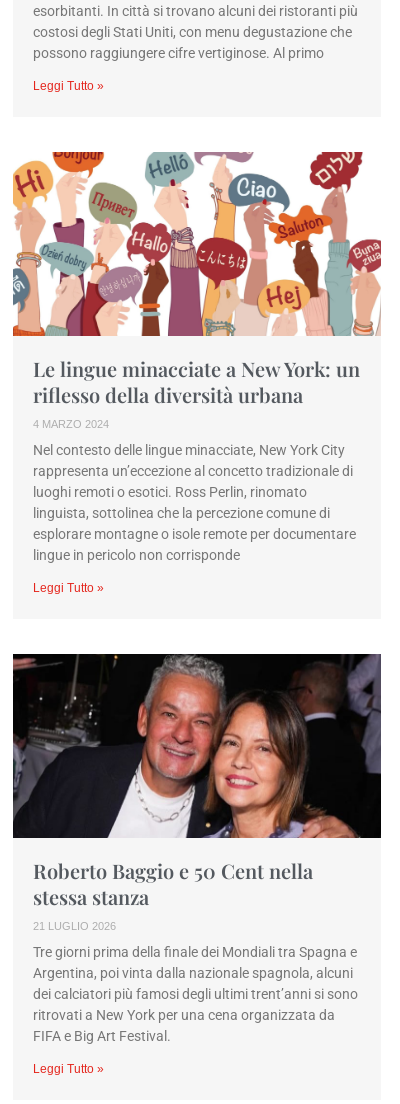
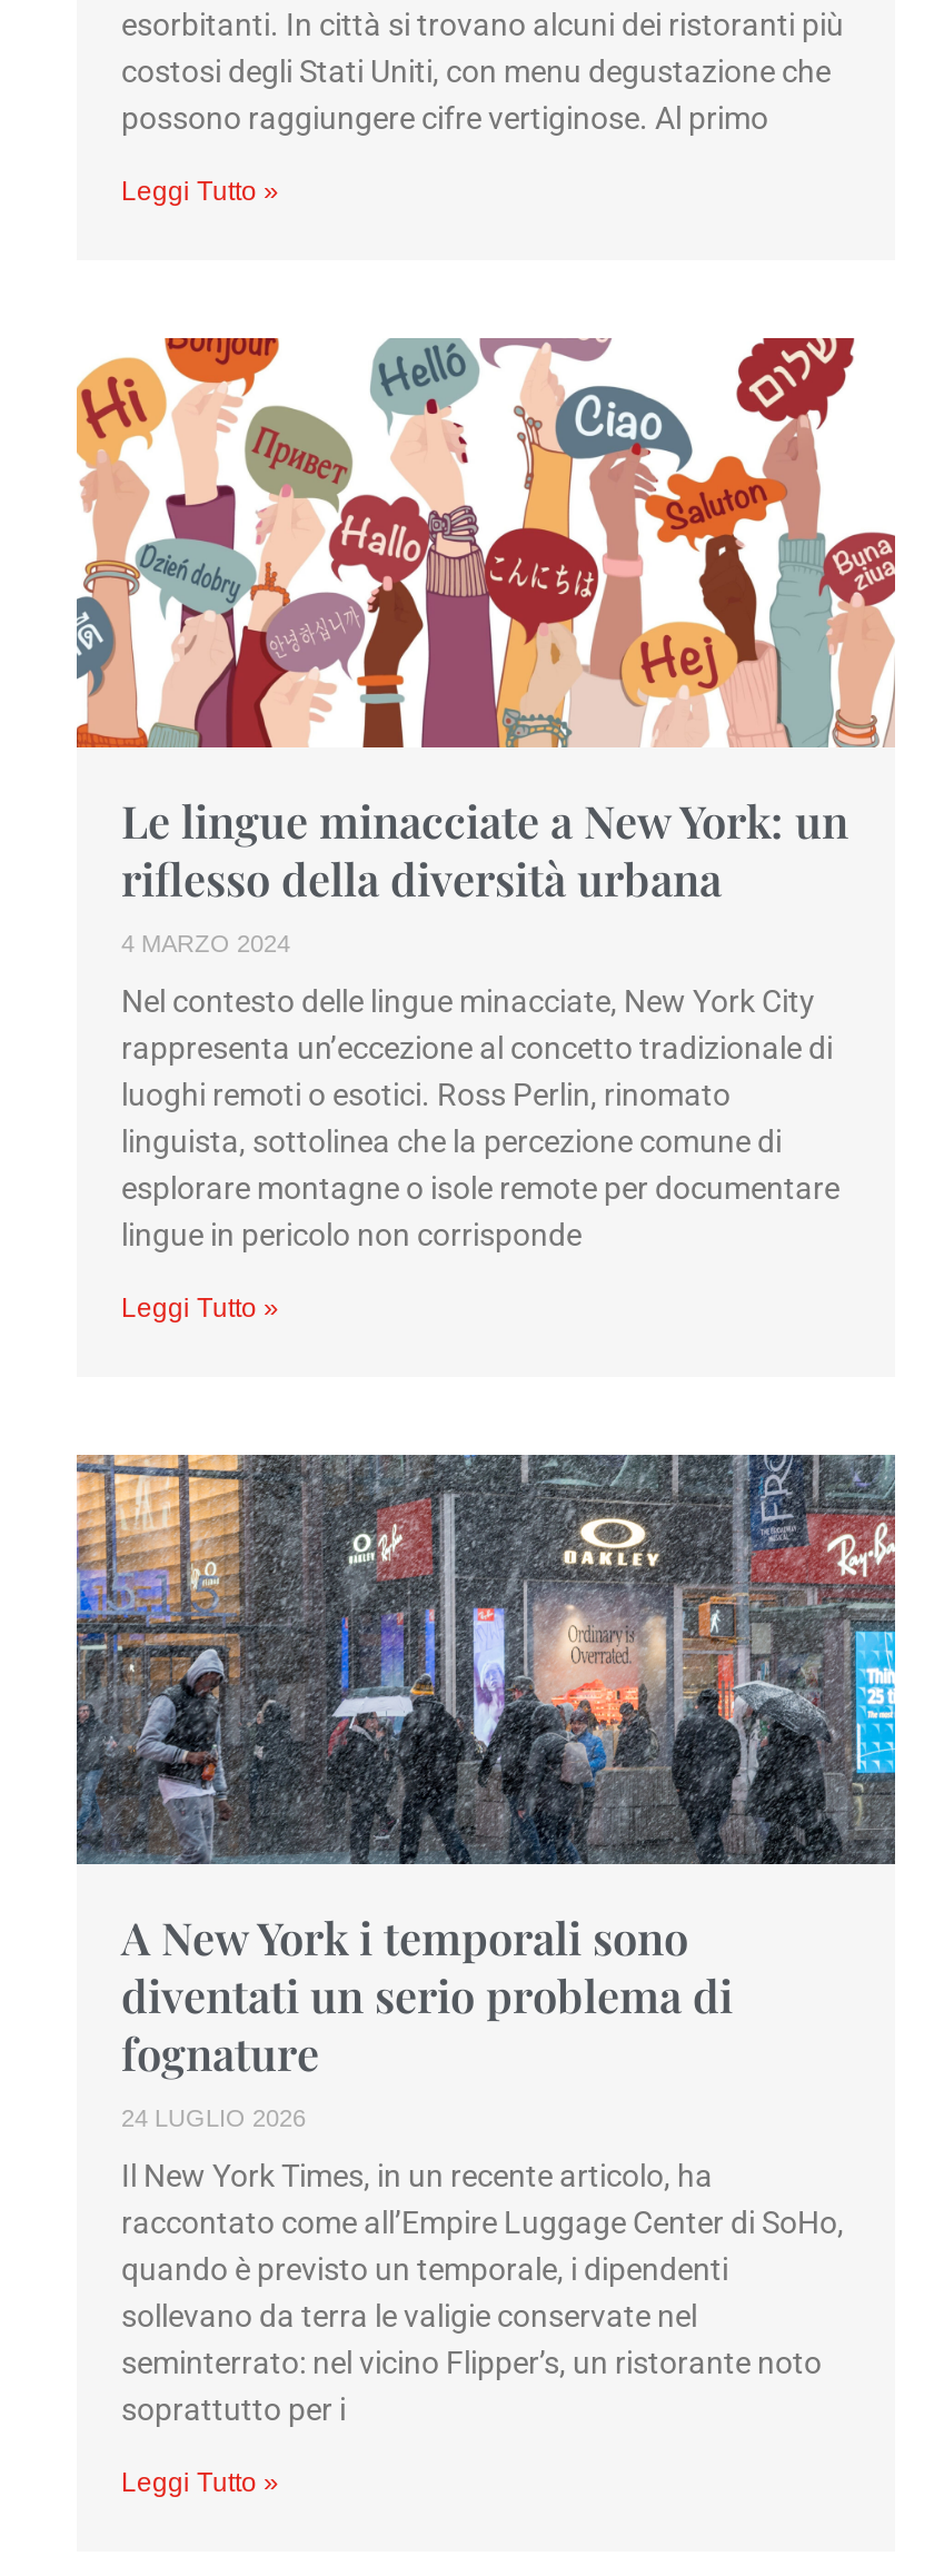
- [image]
- Roberto Baggio e 50 Cent nella
- stessa stanza
- 21 LUGLIO 2026
+ [image]
+ A New York i temporali sono
+ diventati un serio problema di
+ fognature
+ 24 LUGLIO 2026

- Tre giorni prima della finale dei Mondiali tra Spagna e
- Argentina, poi vinta dalla nazionale spagnola, alcuni
- dei calciatori più famosi degli ultimi trent’anni si sono
- ritrovati a New York per una cena organizzata da
- FIFA e Big Art Festival.
+ Il New York Times, in un recente articolo, ha
+ raccontato come all’Empire Luggage Center di SoHo,
+ quando è previsto un temporale, i dipendenti
+ sollevano da terra le valigie conservate nel
+ seminterrato: nel vicino Flipper’s, un ristorante noto
+ soprattutto per i
